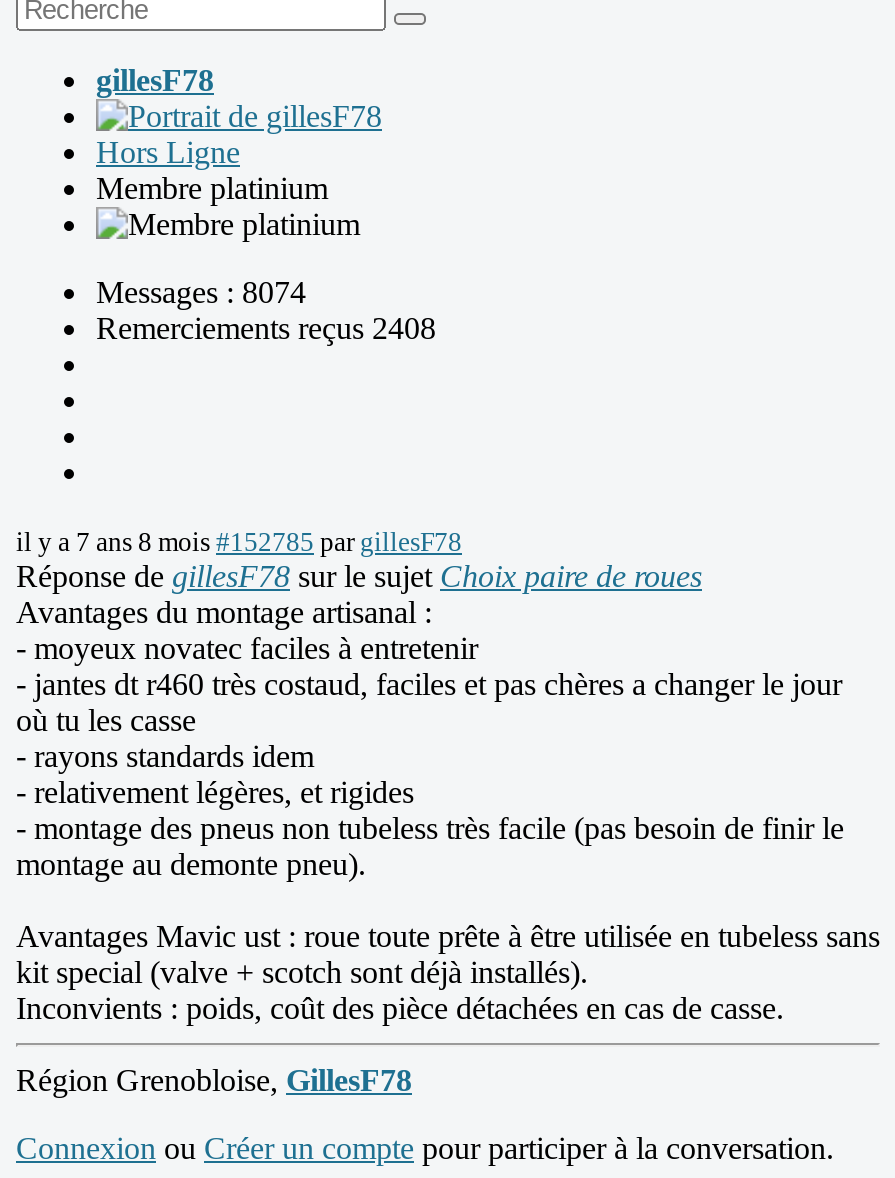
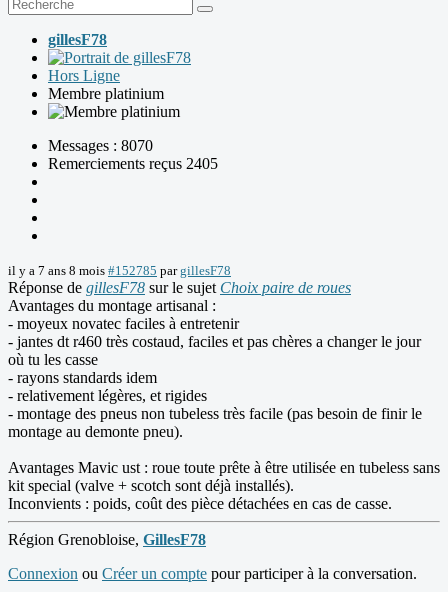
- Messages : 8074
+ Messages : 8070

- Remerciements reçus 2408
+ Remerciements reçus 2405
